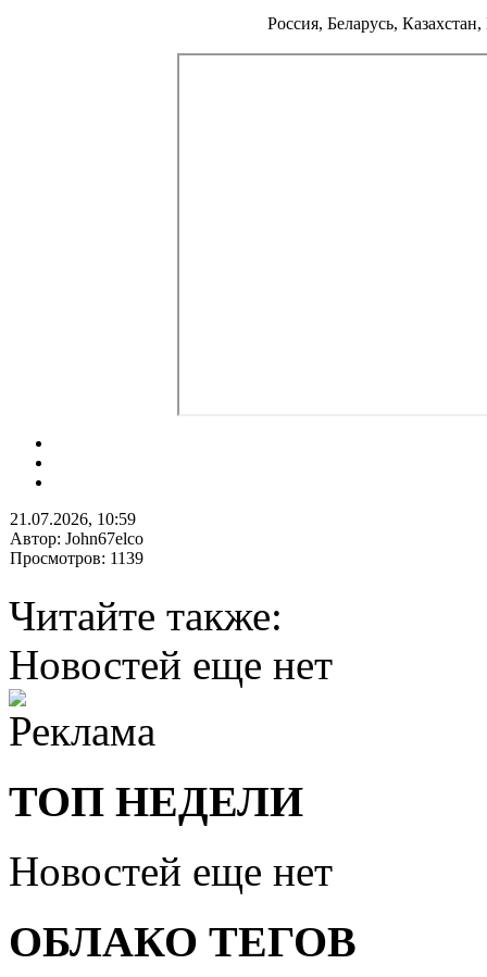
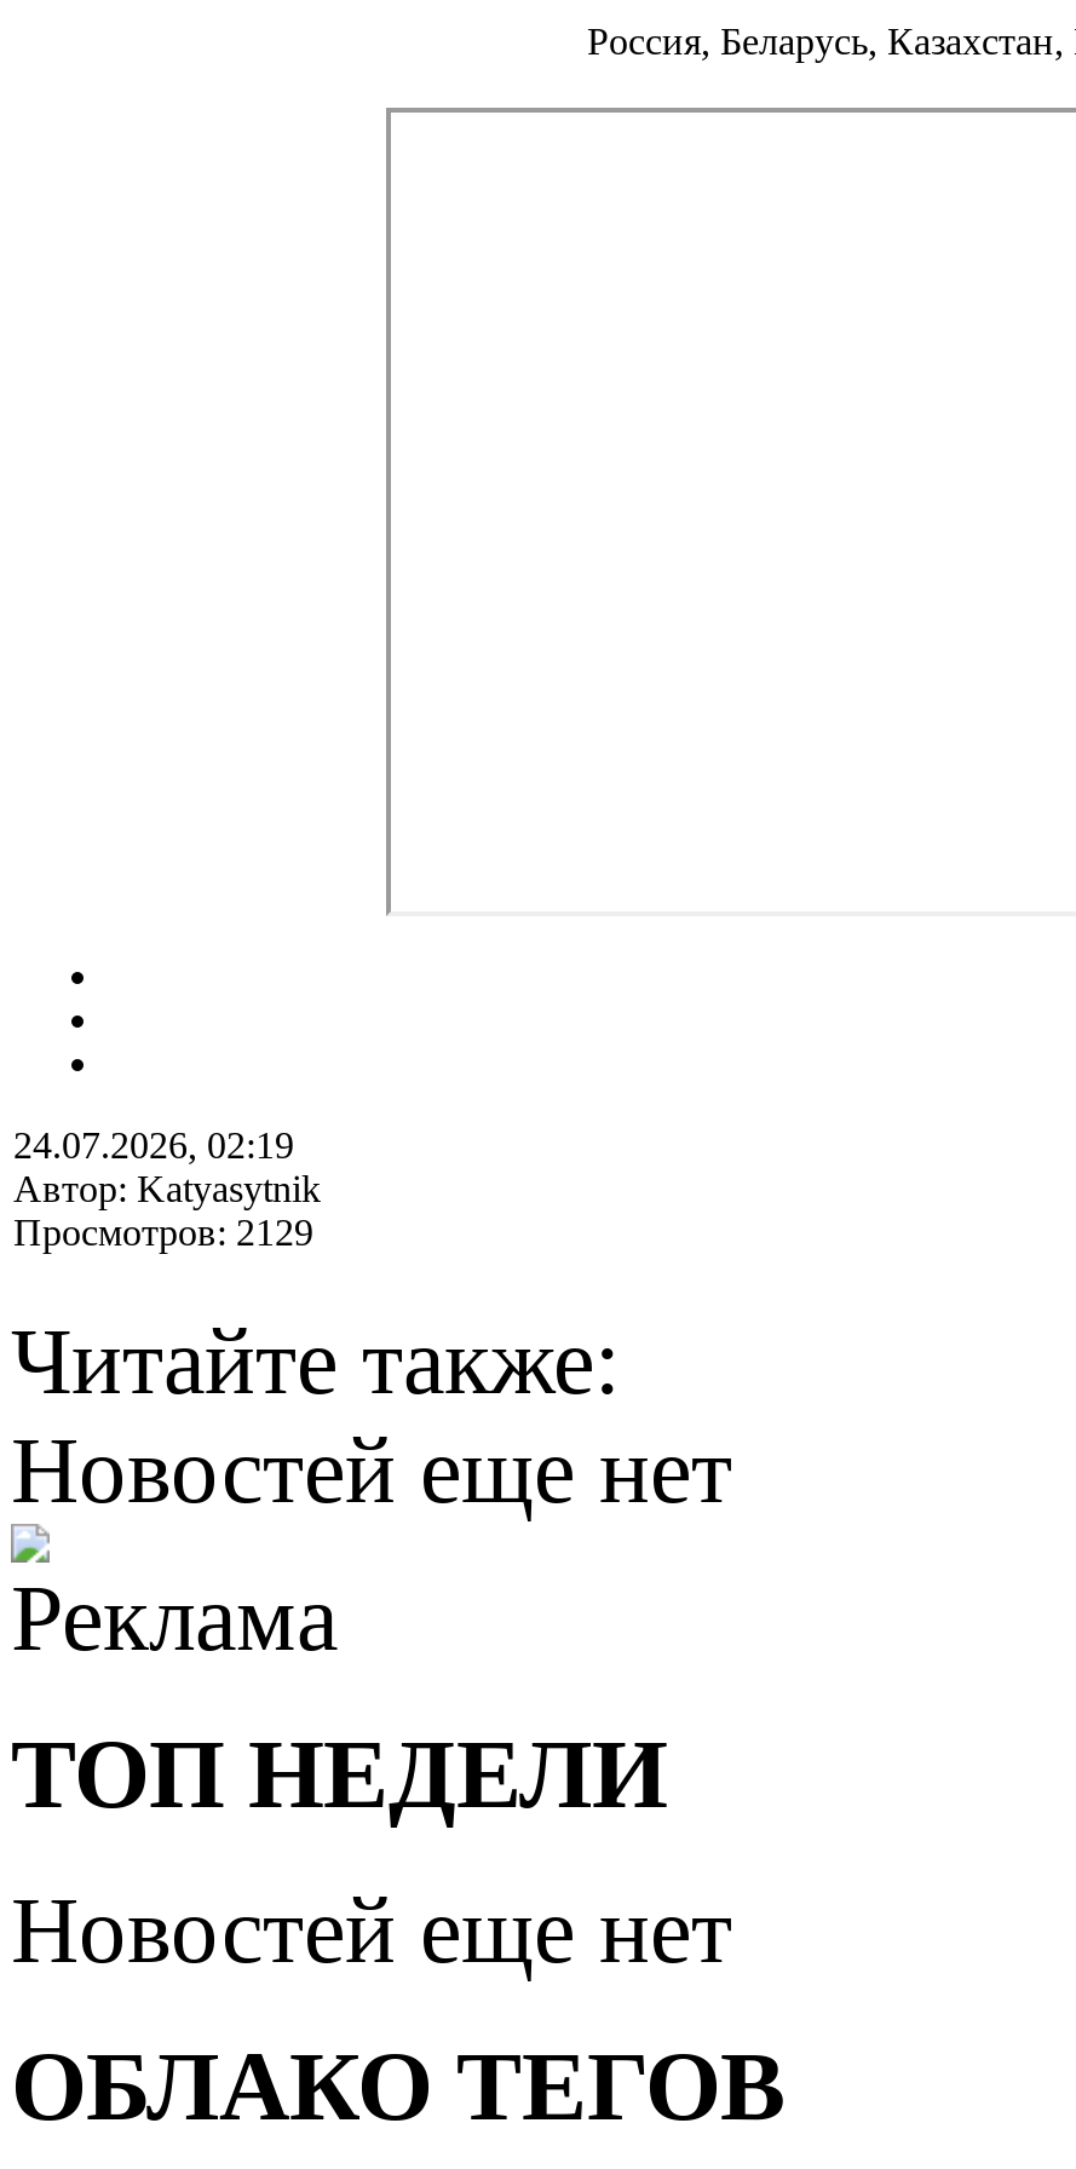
- 21.07.2026, 10:59
+ 24.07.2026, 02:19

- Автор: John67elco
+ Автор: Katyasytnik

- Просмотров: 1139
+ Просмотров: 2129
